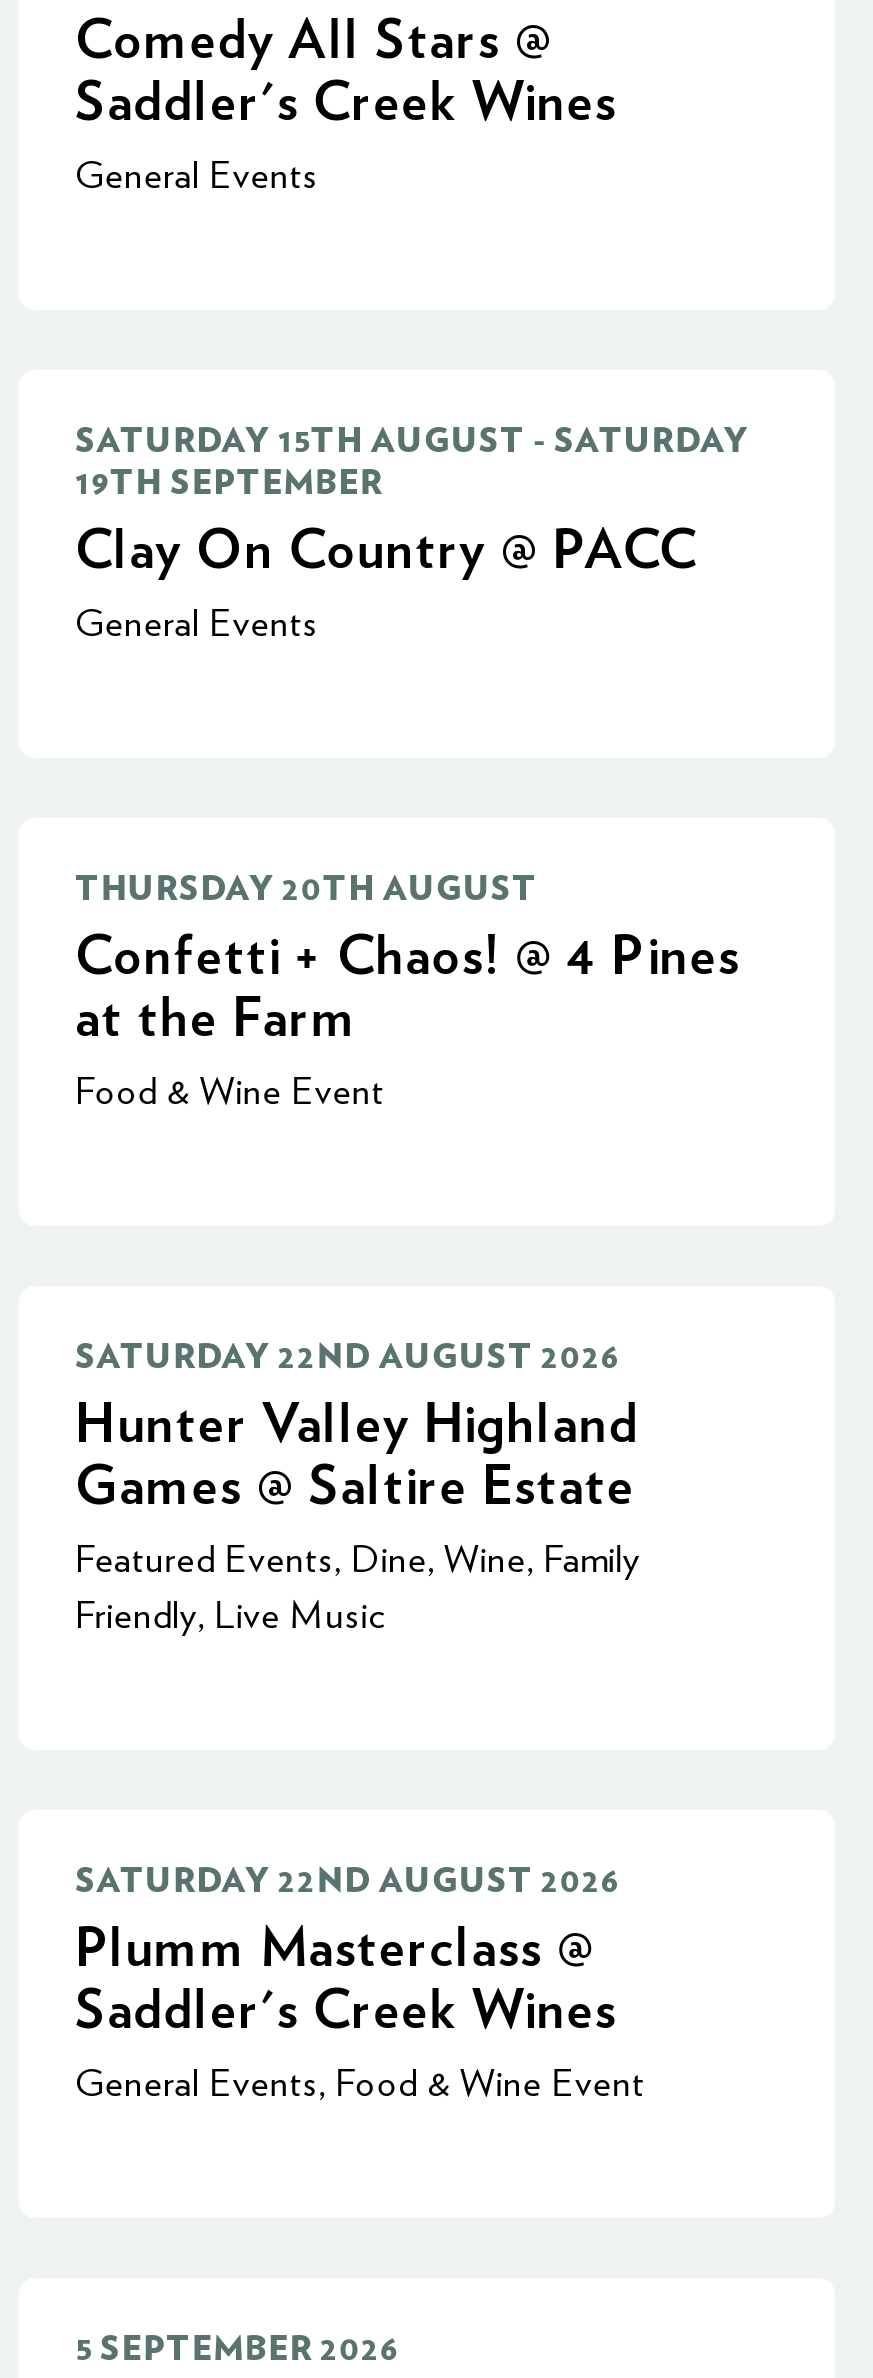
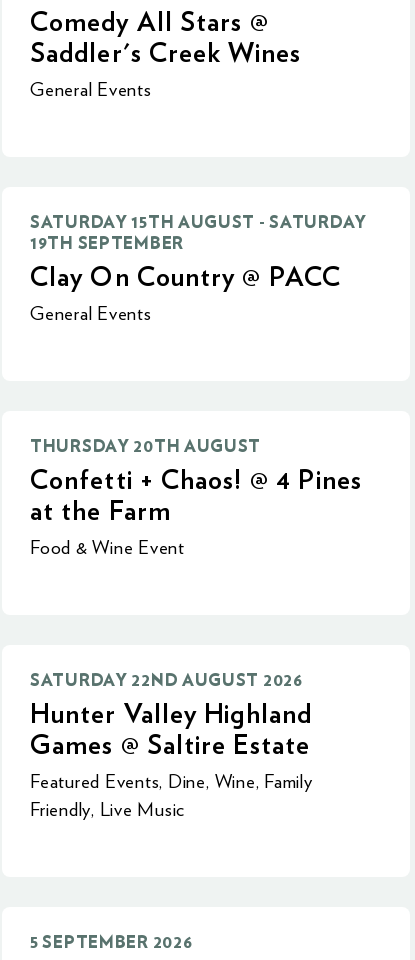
- SATURDAY 22ND AUGUST 2026
- Plumm Masterclass @
- Saddler's Creek Wines
- General Events, Food & Wine Event
